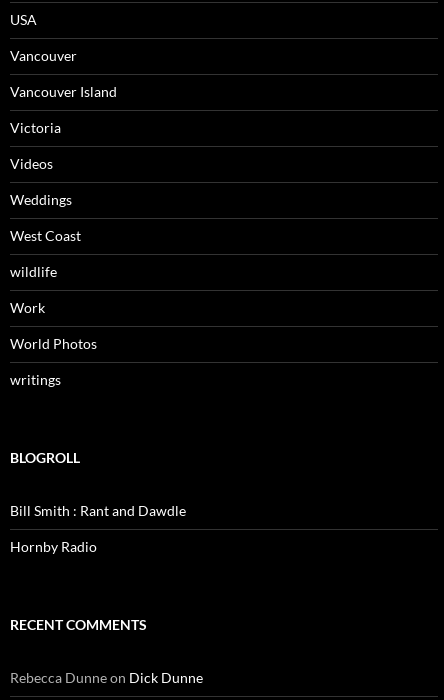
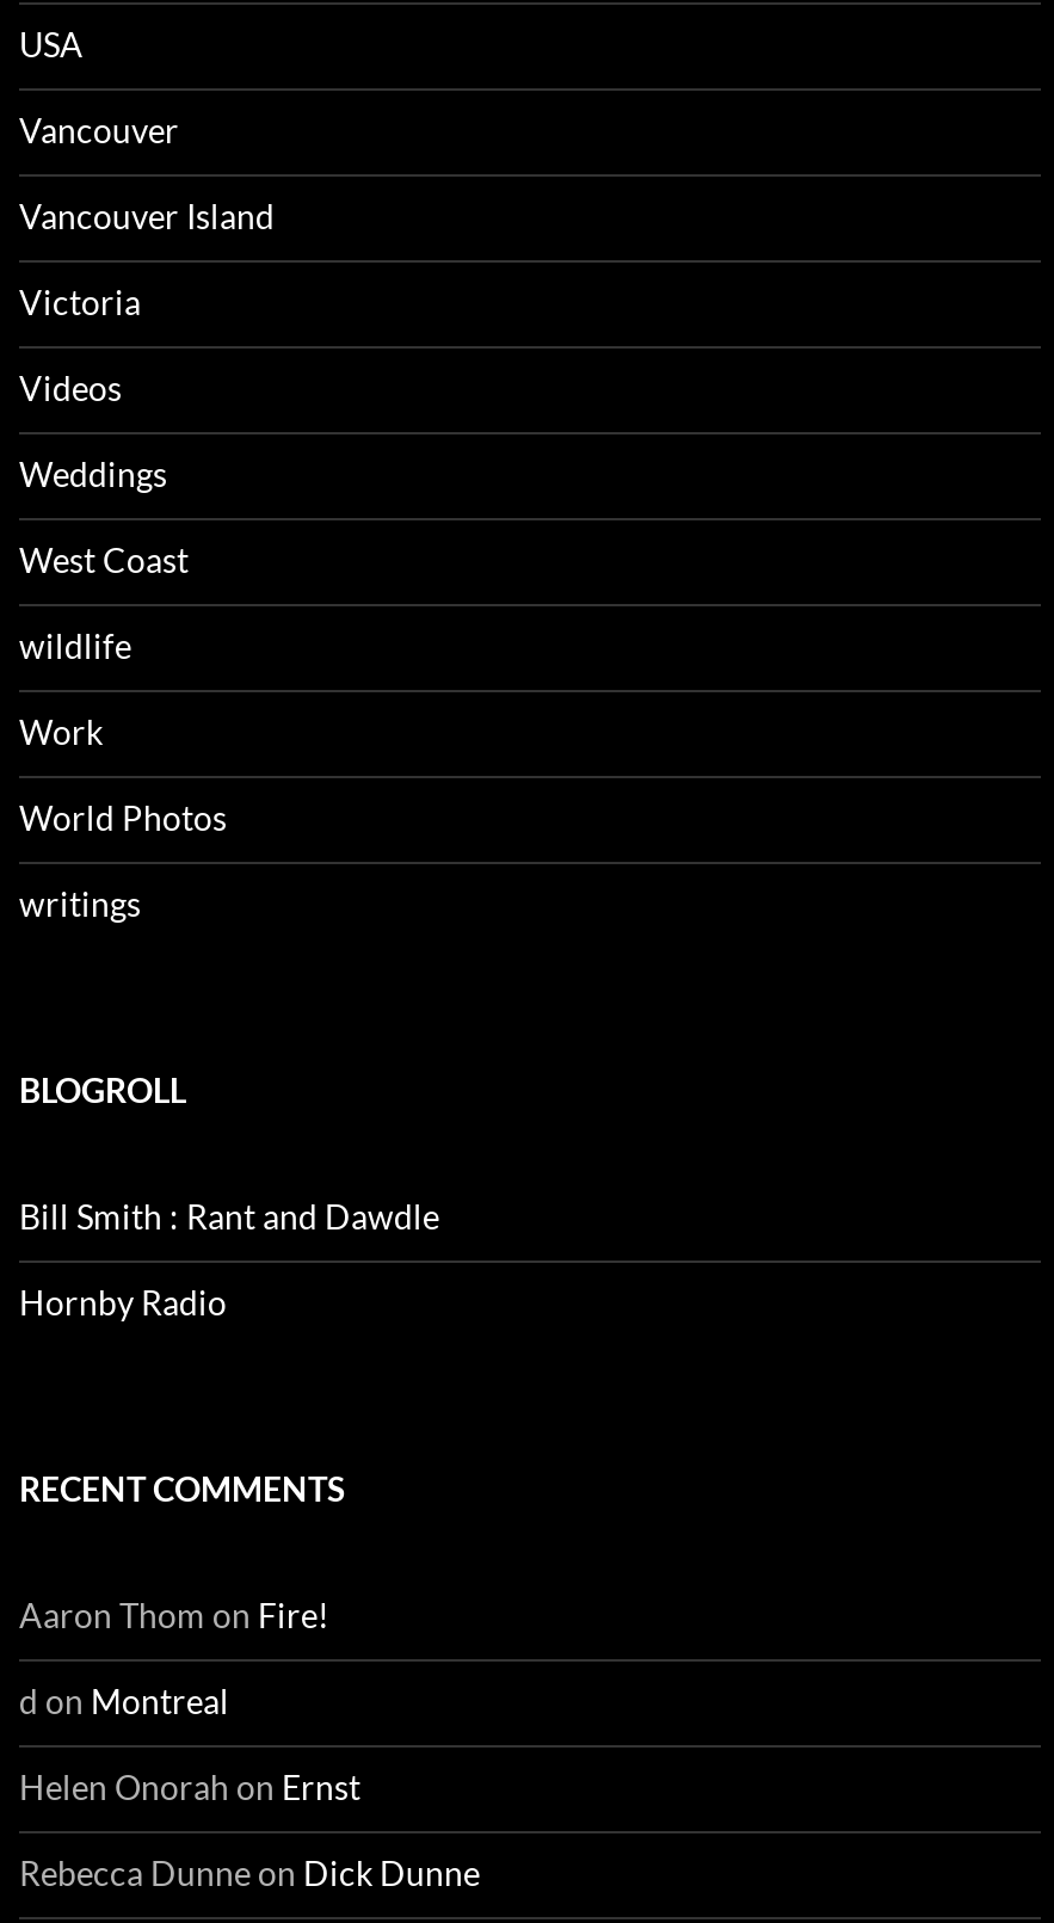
+ Aaron Thom on Fire!
+ d on Montreal
+ Helen Onorah on Ernst
